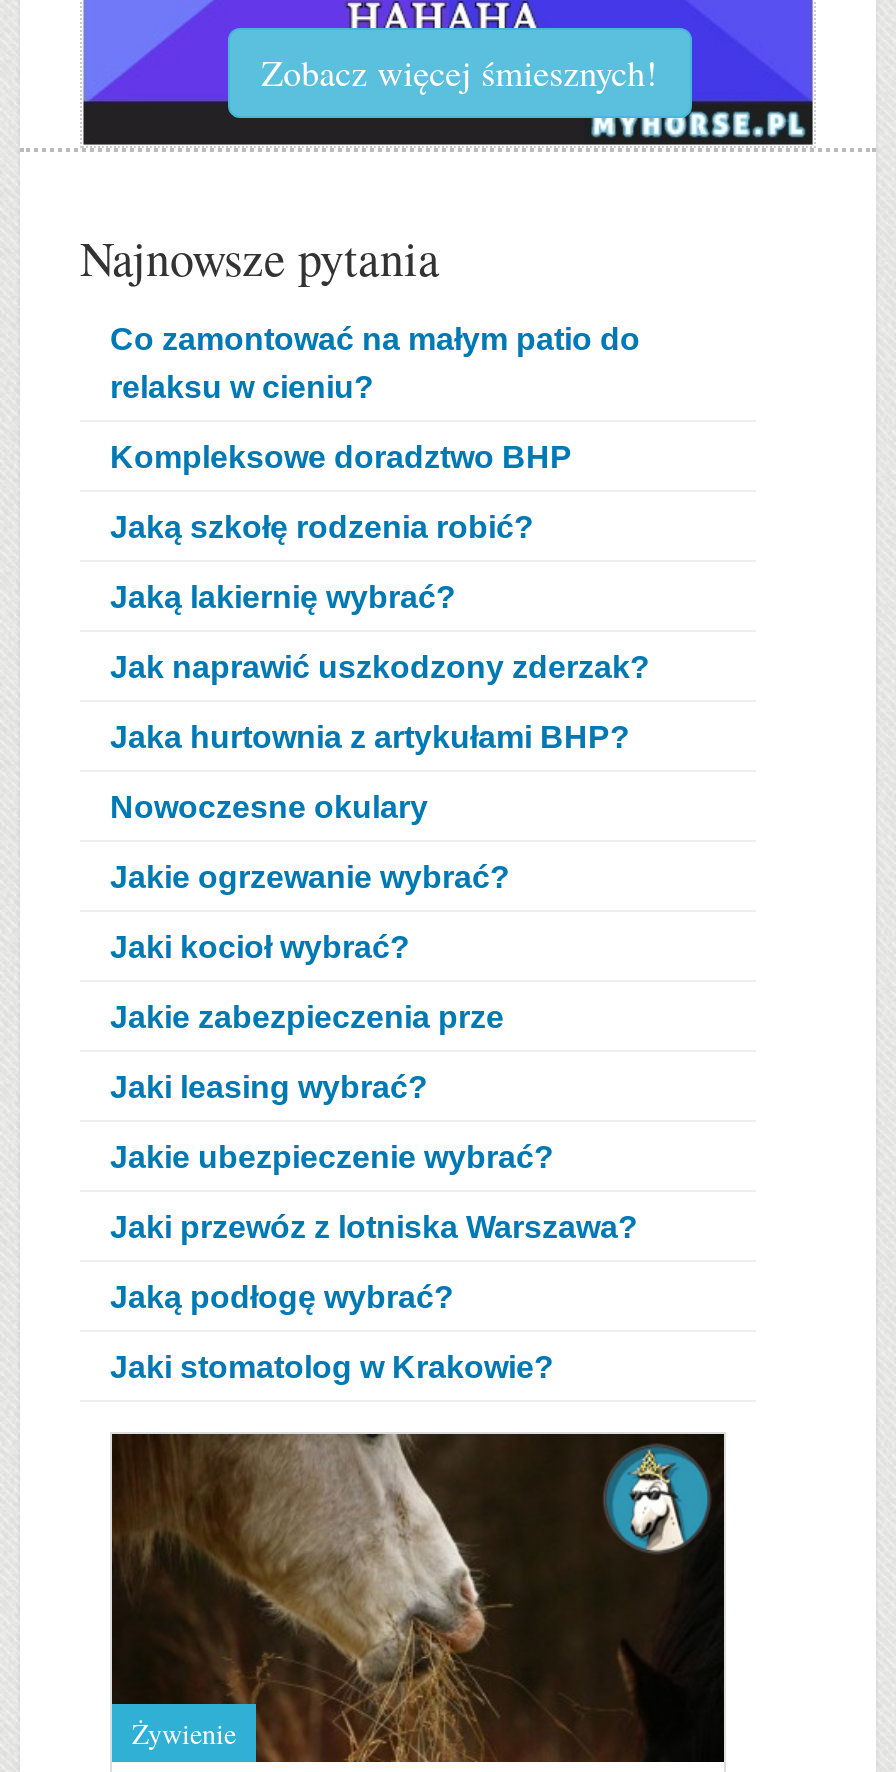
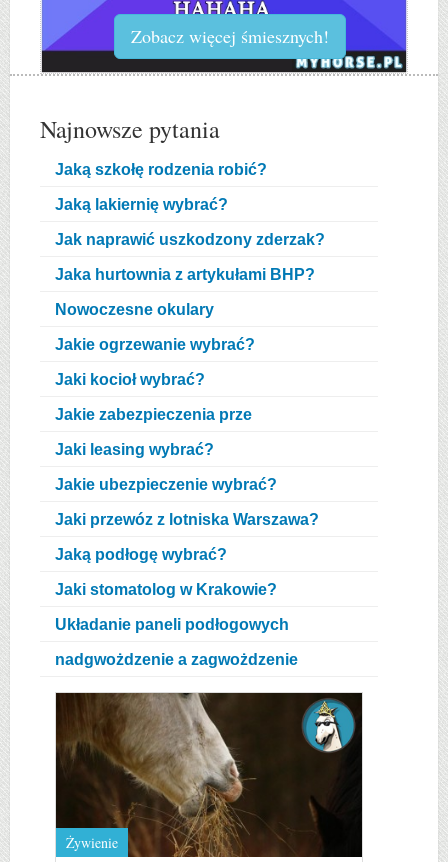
- Co zamontować na małym patio do
- relaksu w cieniu?
- Kompleksowe doradztwo BHP

moved up: Jaką szkołę rodzenia robić? | Jaką lakiernię wybrać? | Jak naprawić uszkodzony zderzak? | ... | Jaką podłogę wybrać? | Jaki stomatolog w Krakowie?

+ Układanie paneli podłogowych
+ nadgwożdzenie a zagwożdzenie
